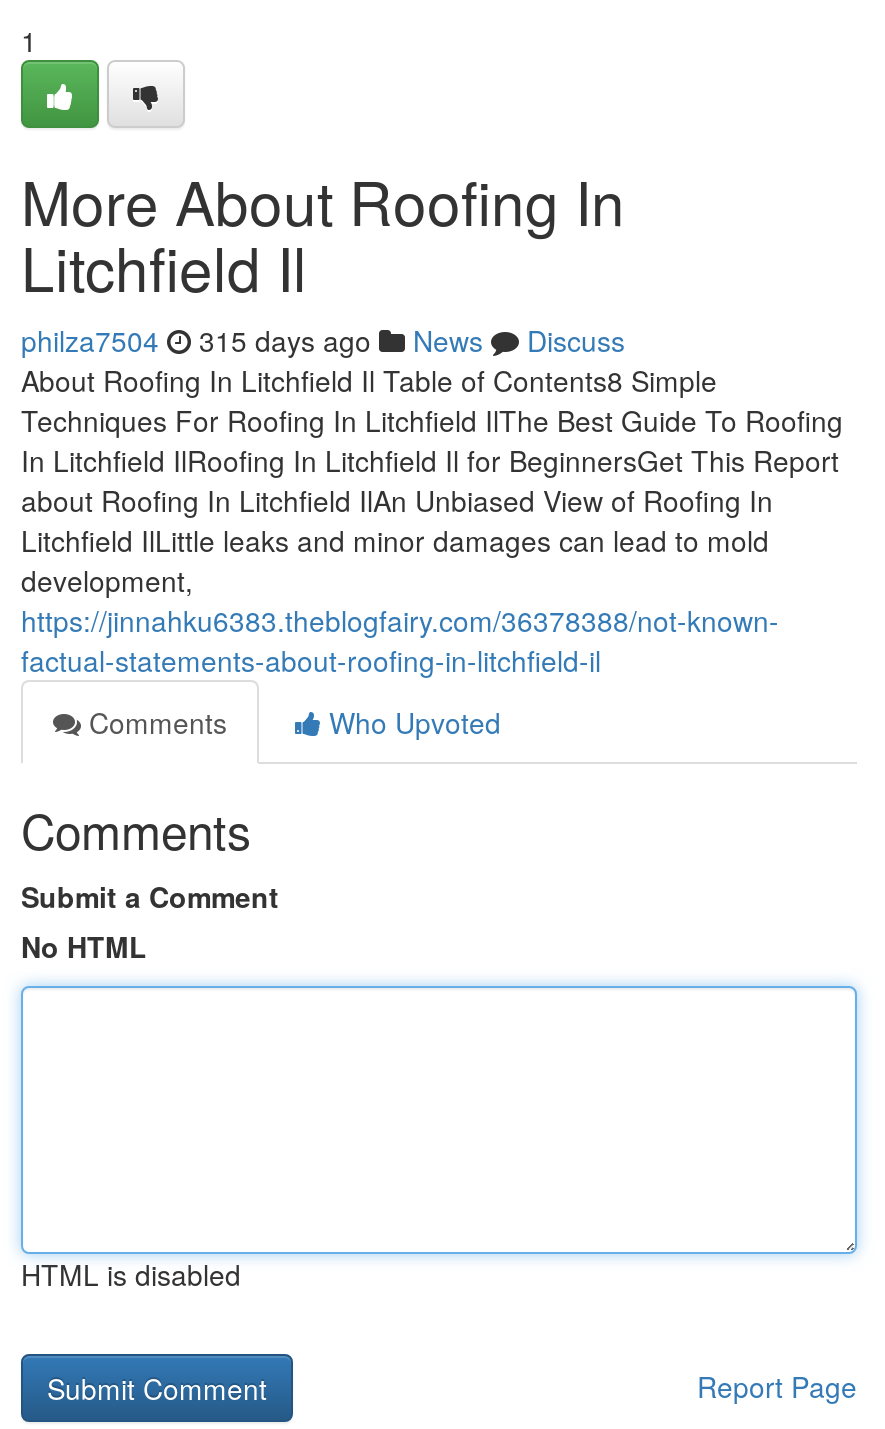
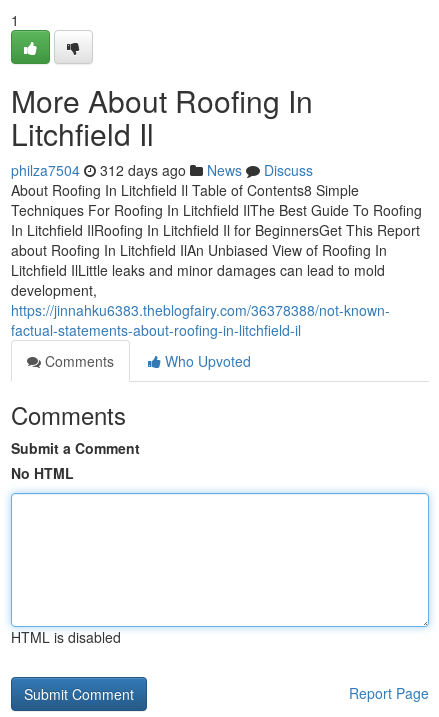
- philza7504 315 days ago News Discuss
+ philza7504 312 days ago News Discuss
